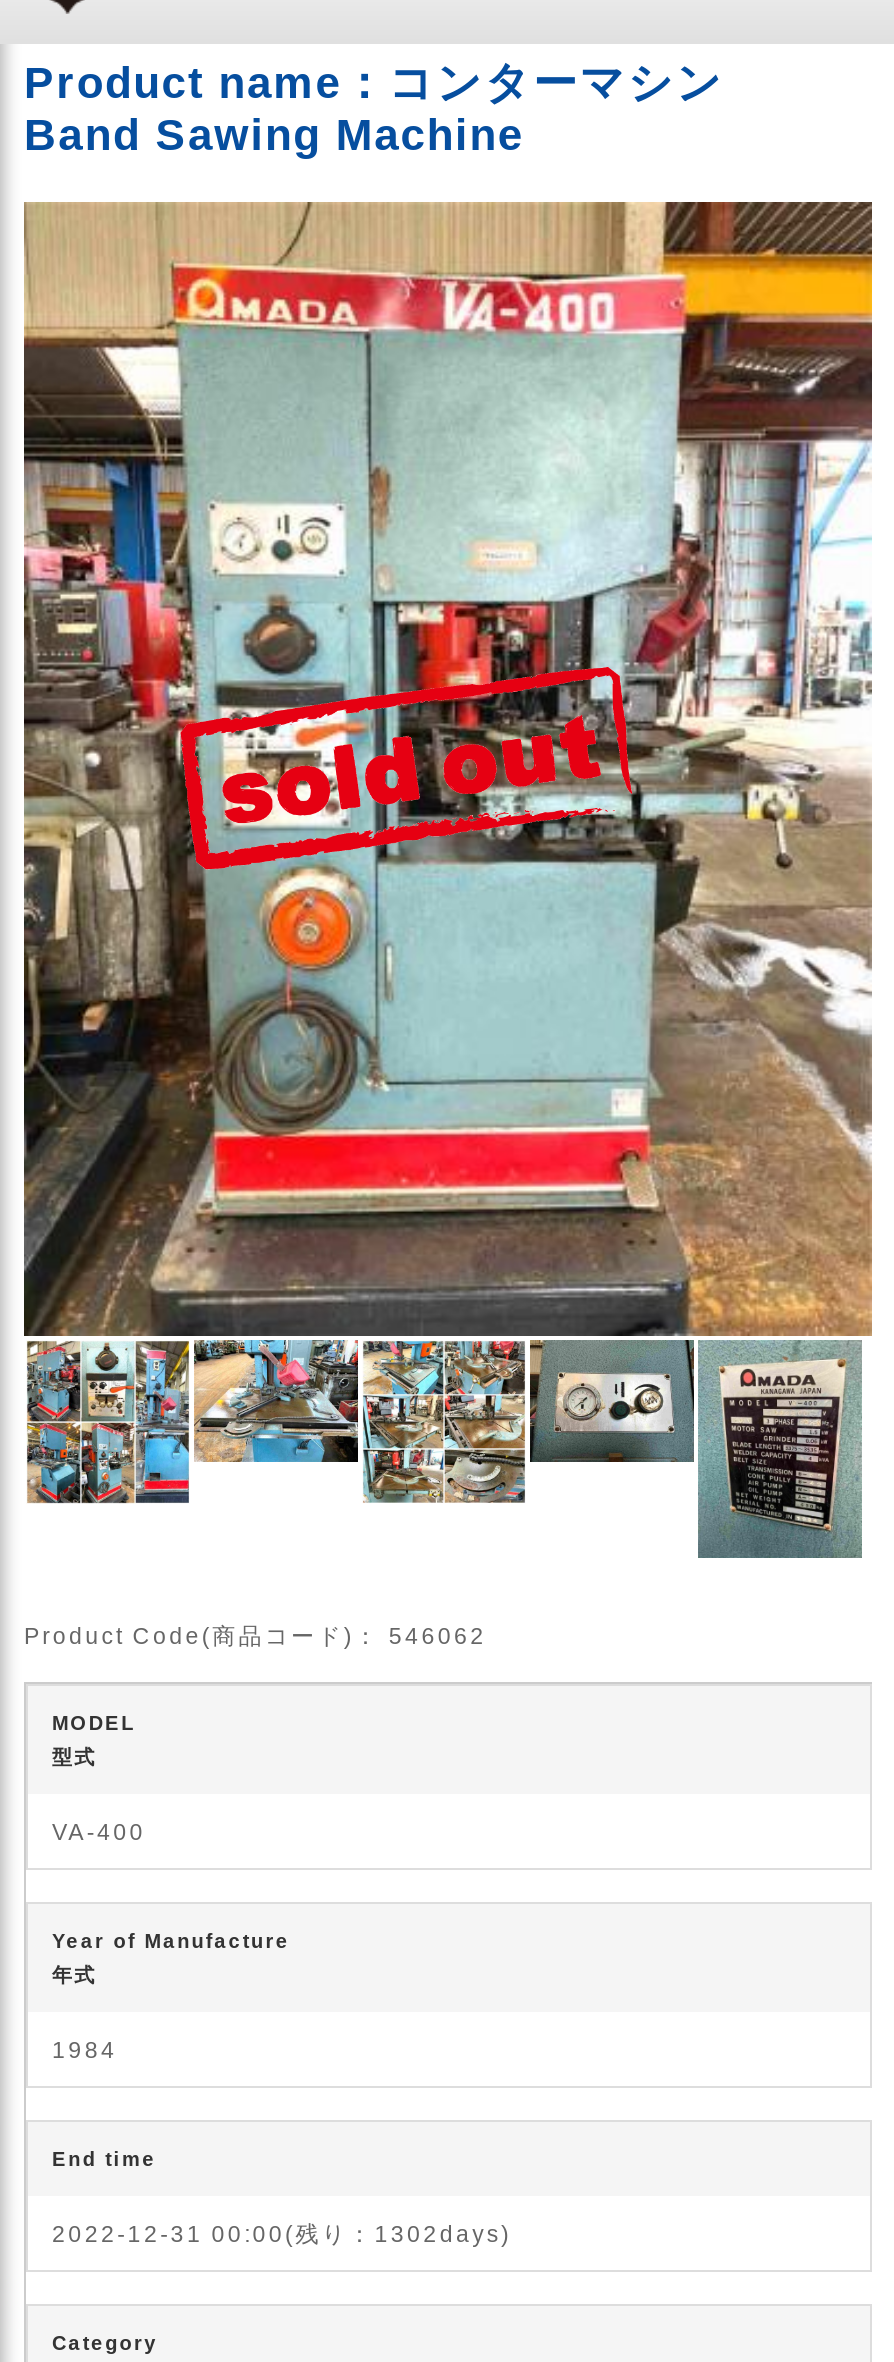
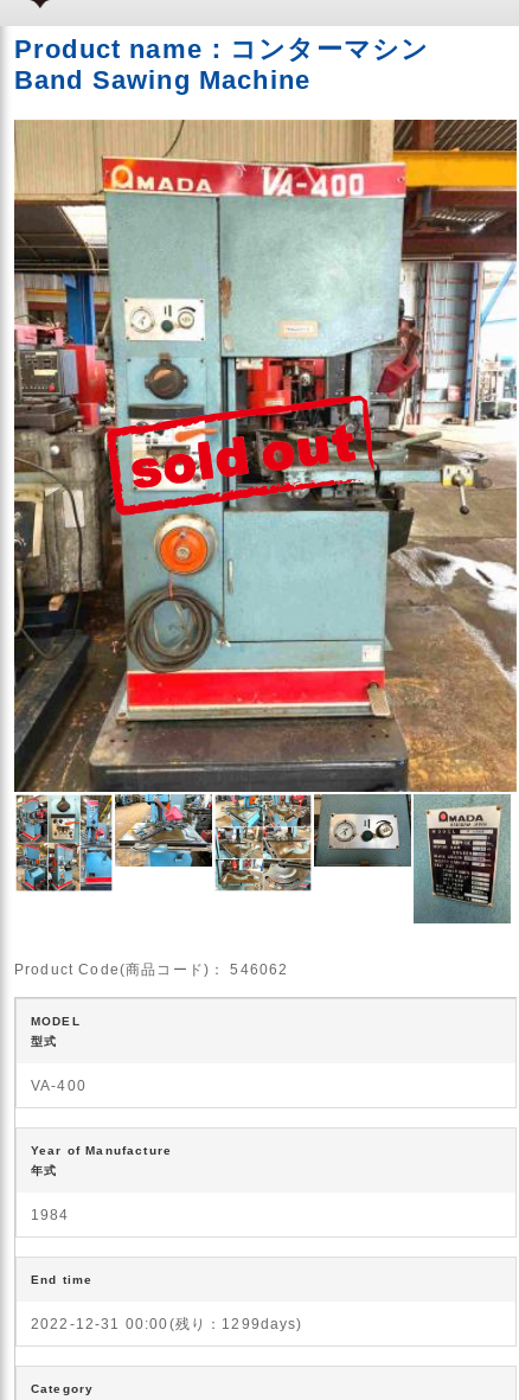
- 2022-12-31 00:00(残り：1302days)
+ 2022-12-31 00:00(残り：1299days)
